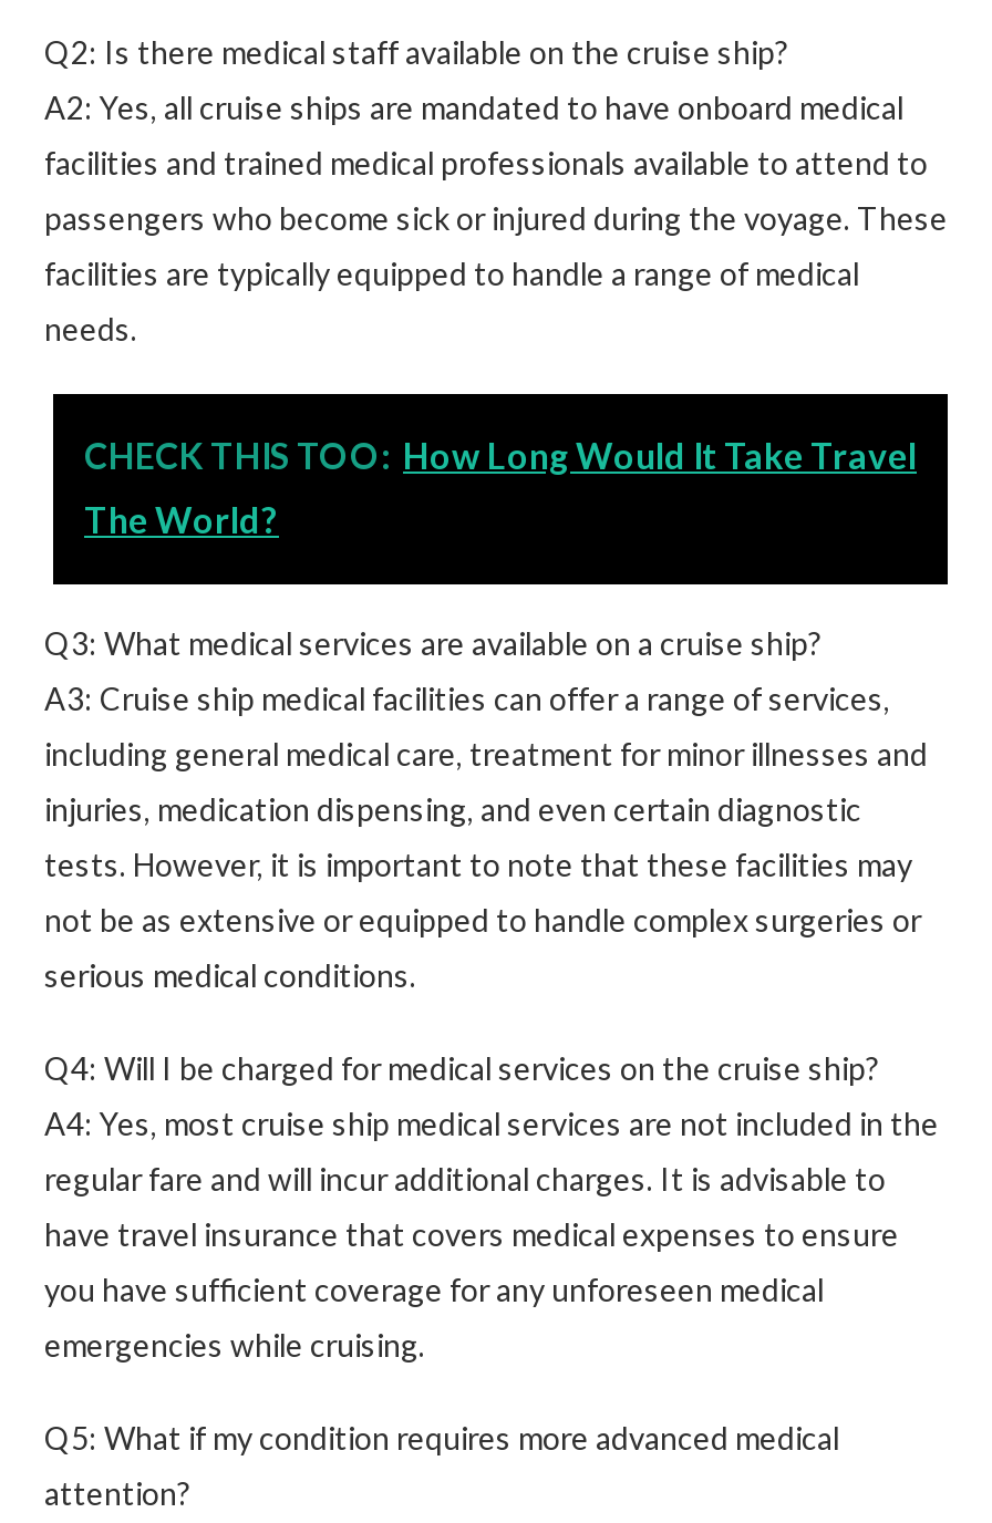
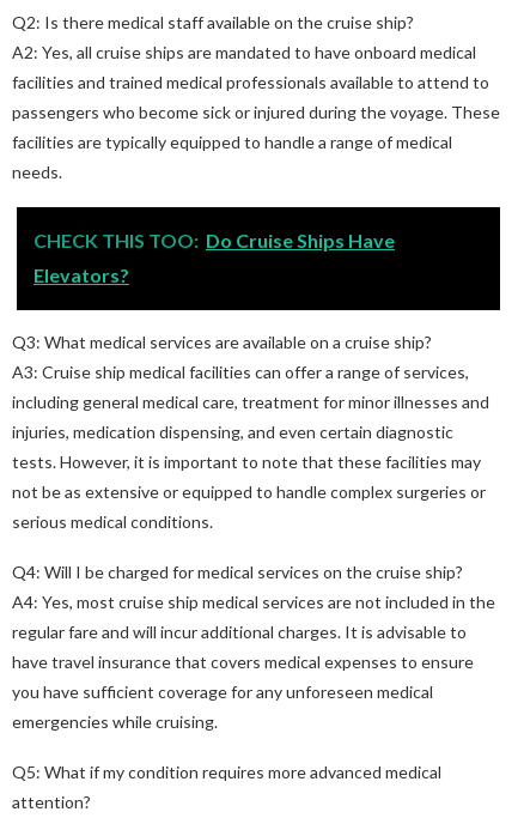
- CHECK THIS TOO: How Long Would It Take Travel
+ CHECK THIS TOO: Do Cruise Ships Have

- The World?
+ Elevators?
